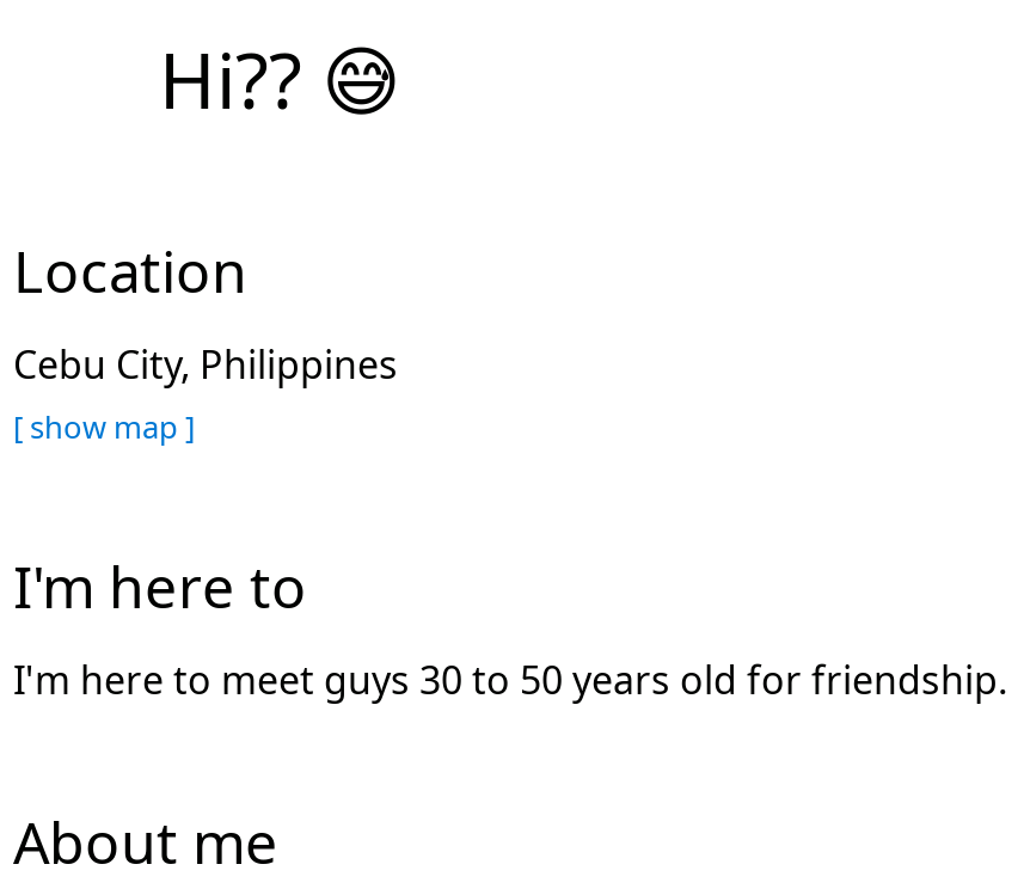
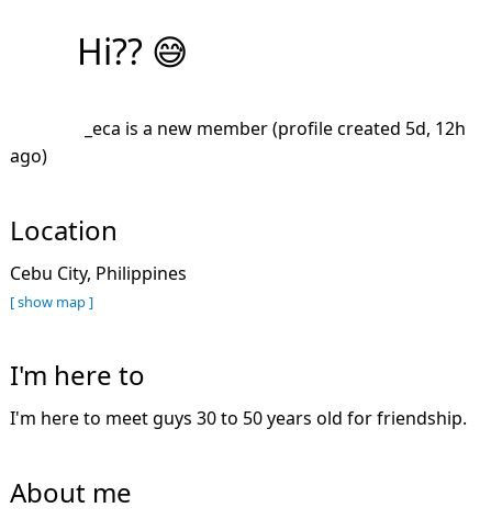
+ _eca is a new member (profile created 5d, 12h
+ ago)
